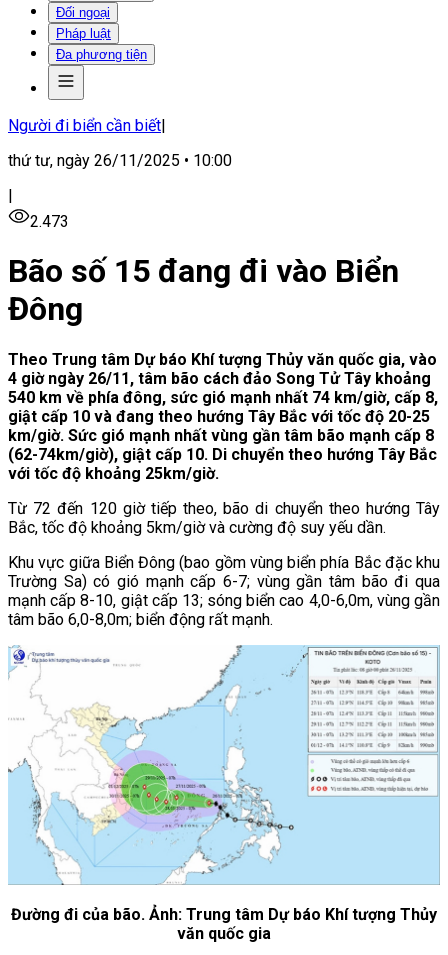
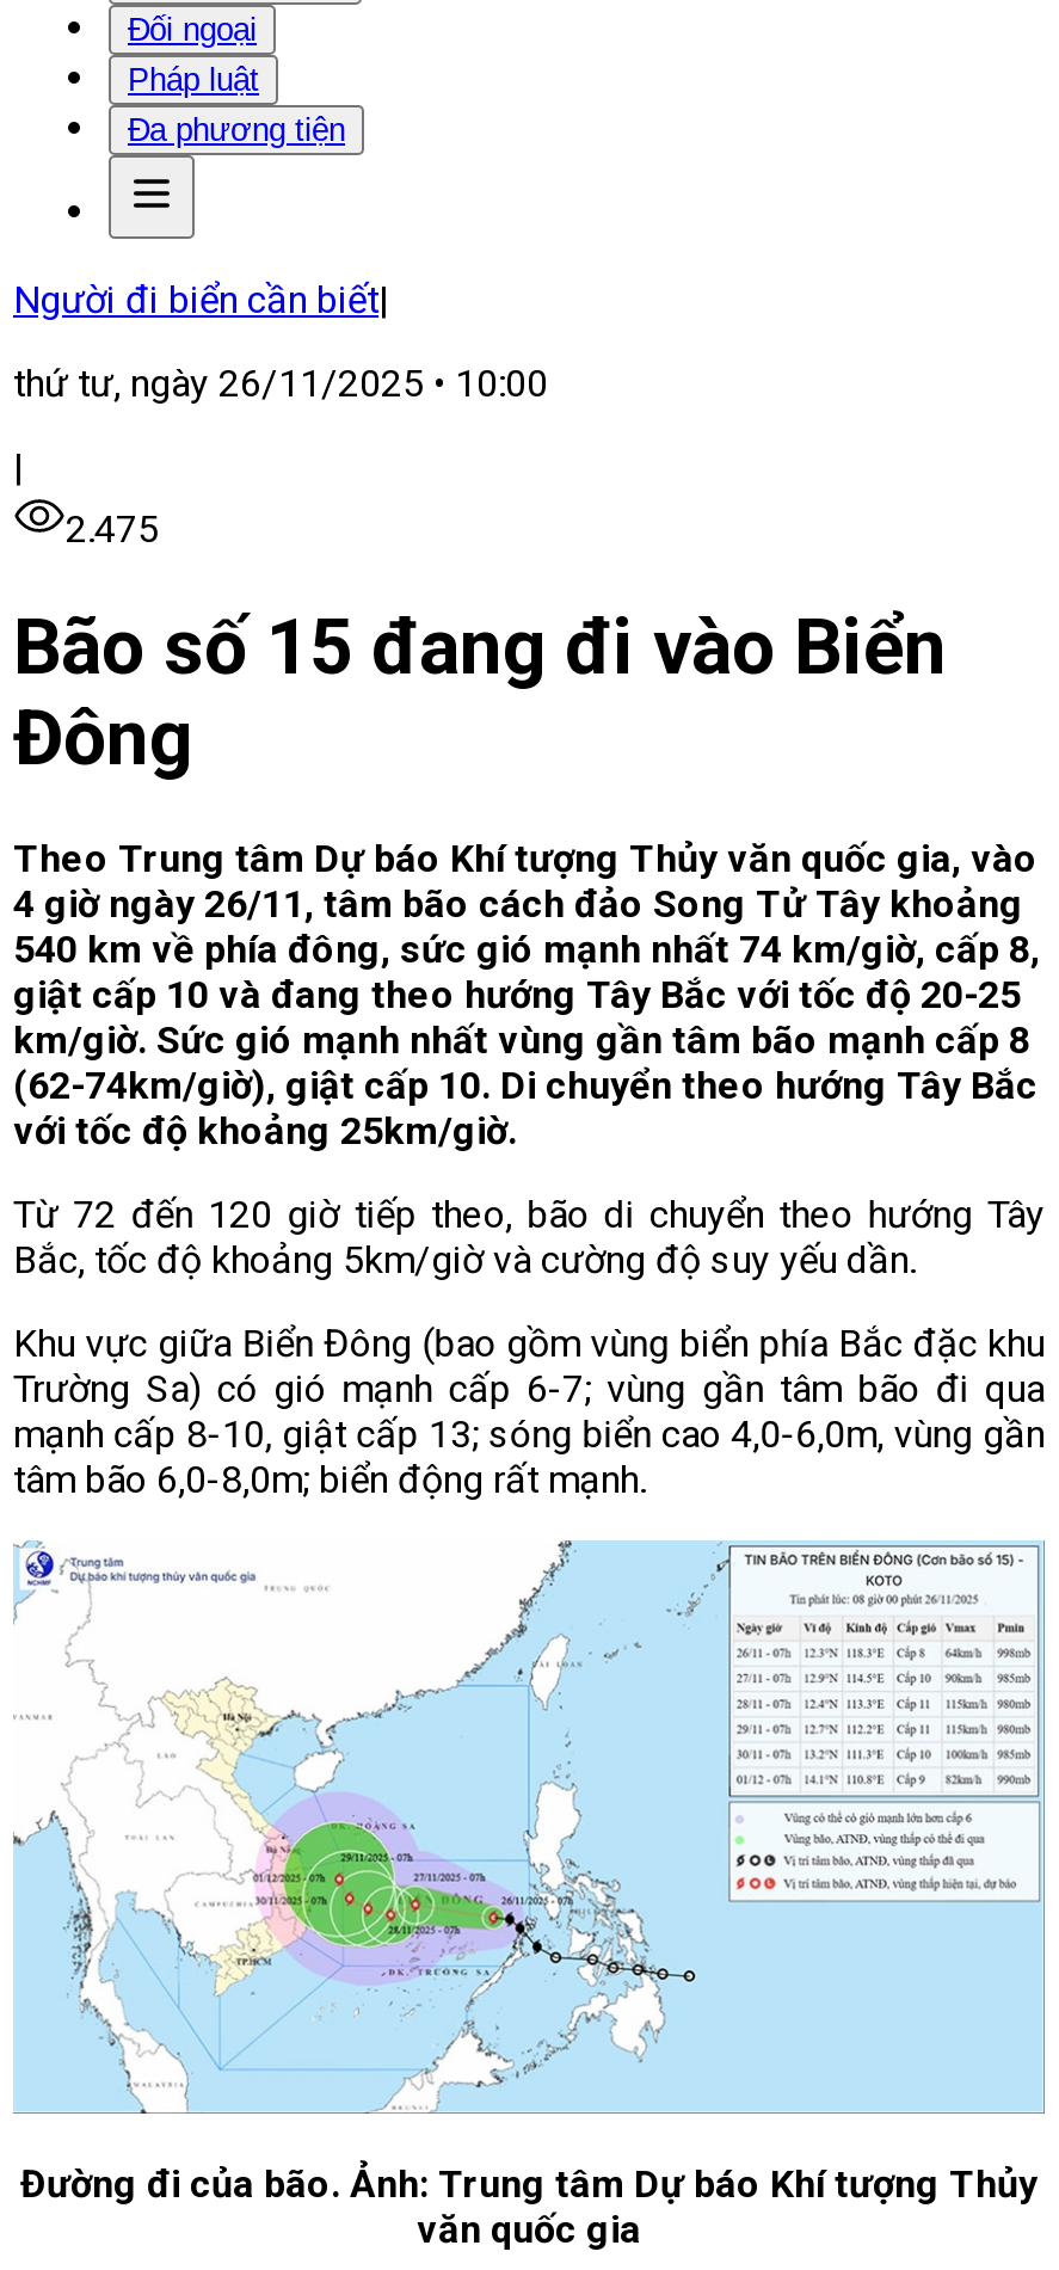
- 2.473
+ 2.475
